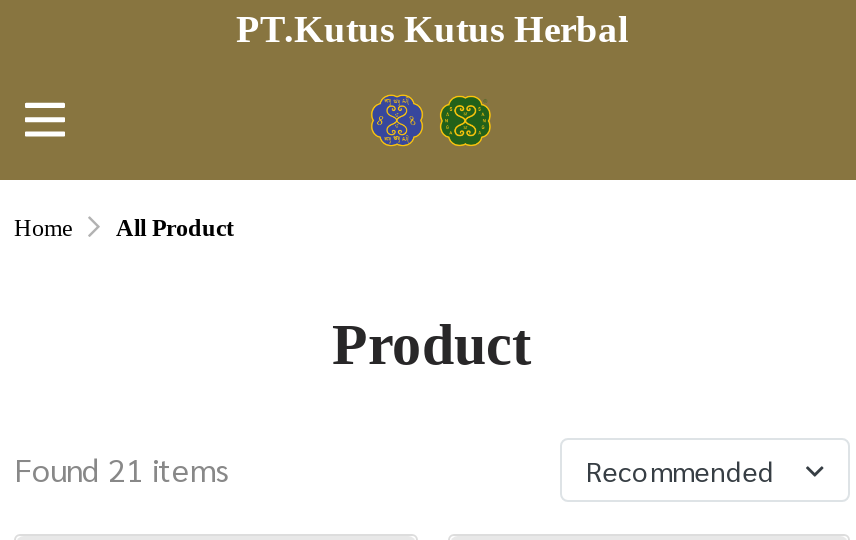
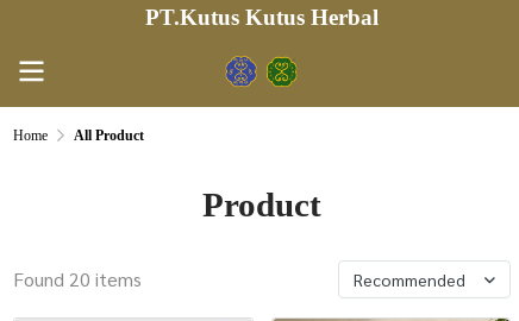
- Found 21 items
+ Found 20 items
